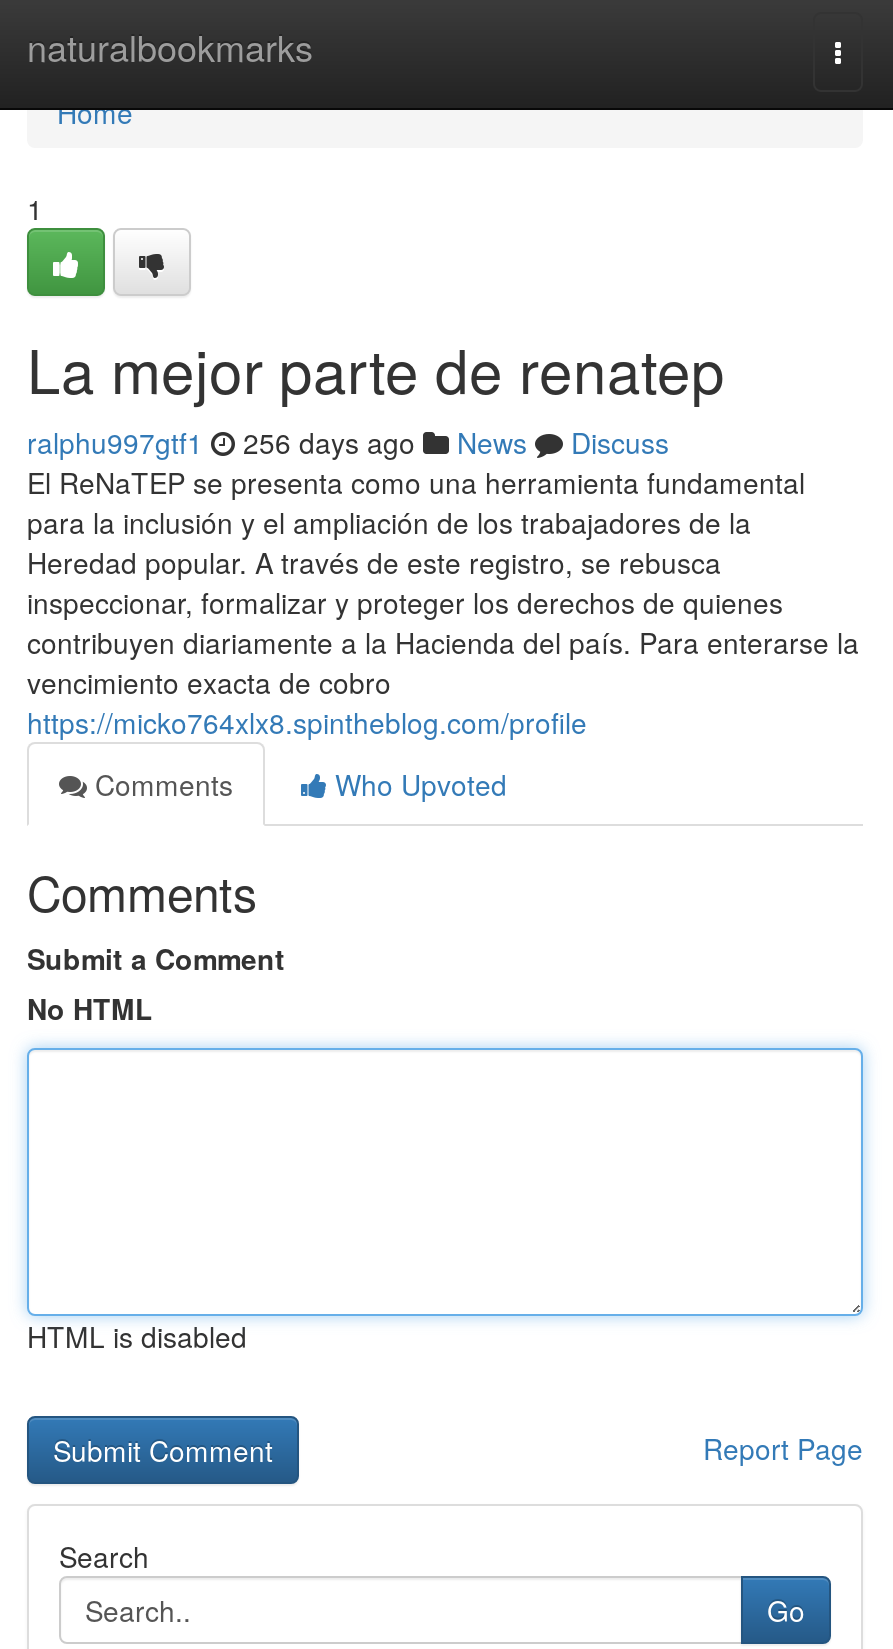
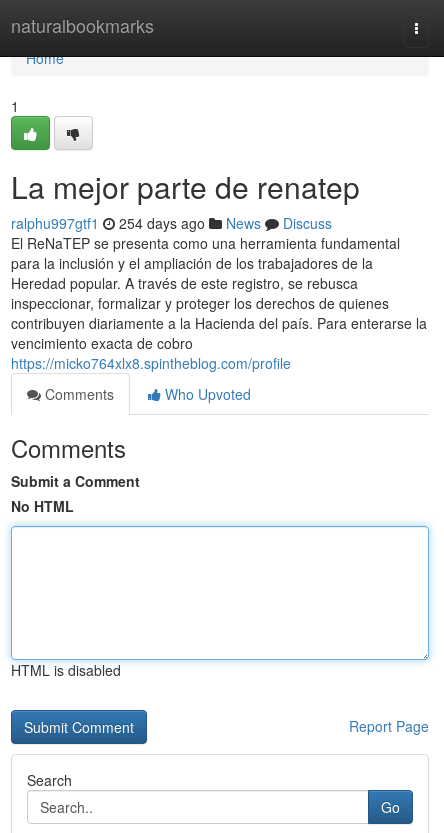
- ralphu997gtf1 256 days ago News Discuss
+ ralphu997gtf1 254 days ago News Discuss
